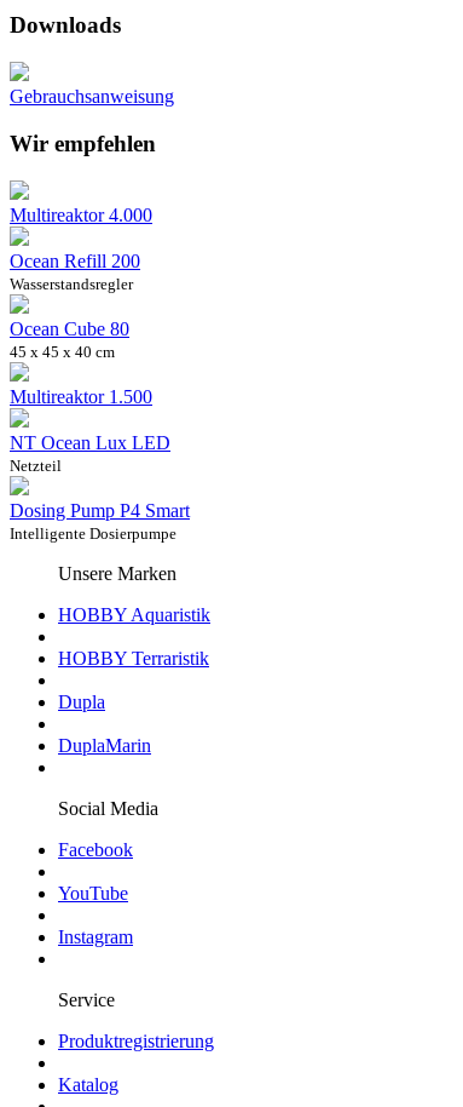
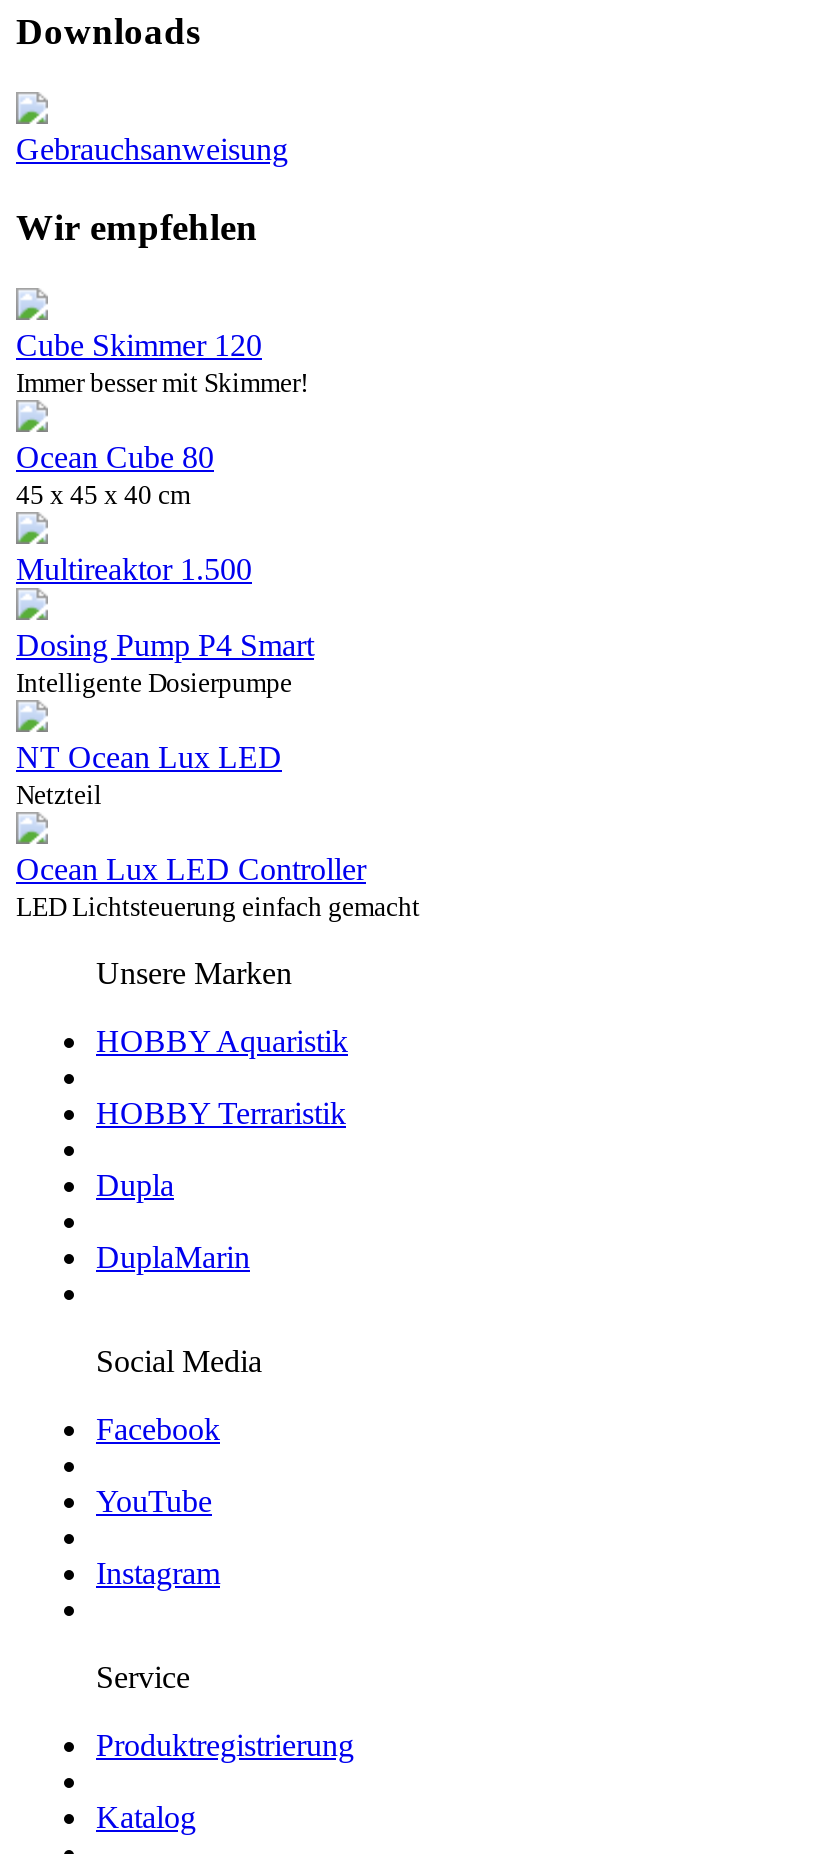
- Multireaktor 4.000
- Ocean Refill 200
- Wasserstandsregler
+ Cube Skimmer 120
+ Immer besser mit Skimmer!

moved up: Ocean Cube 80 | 45 x 45 x 40 cm | Multireaktor 1.500

+ Ocean Lux LED Controller
+ LED Lichtsteuerung einfach gemacht

moved up: Dosing Pump P4 Smart | Intelligente Dosierpumpe
